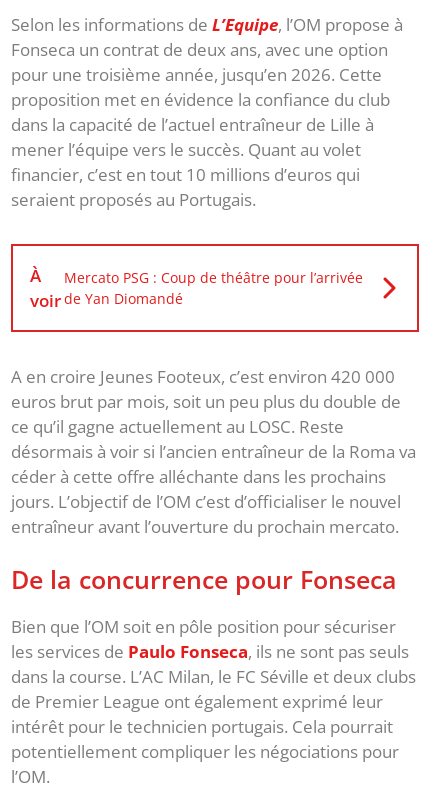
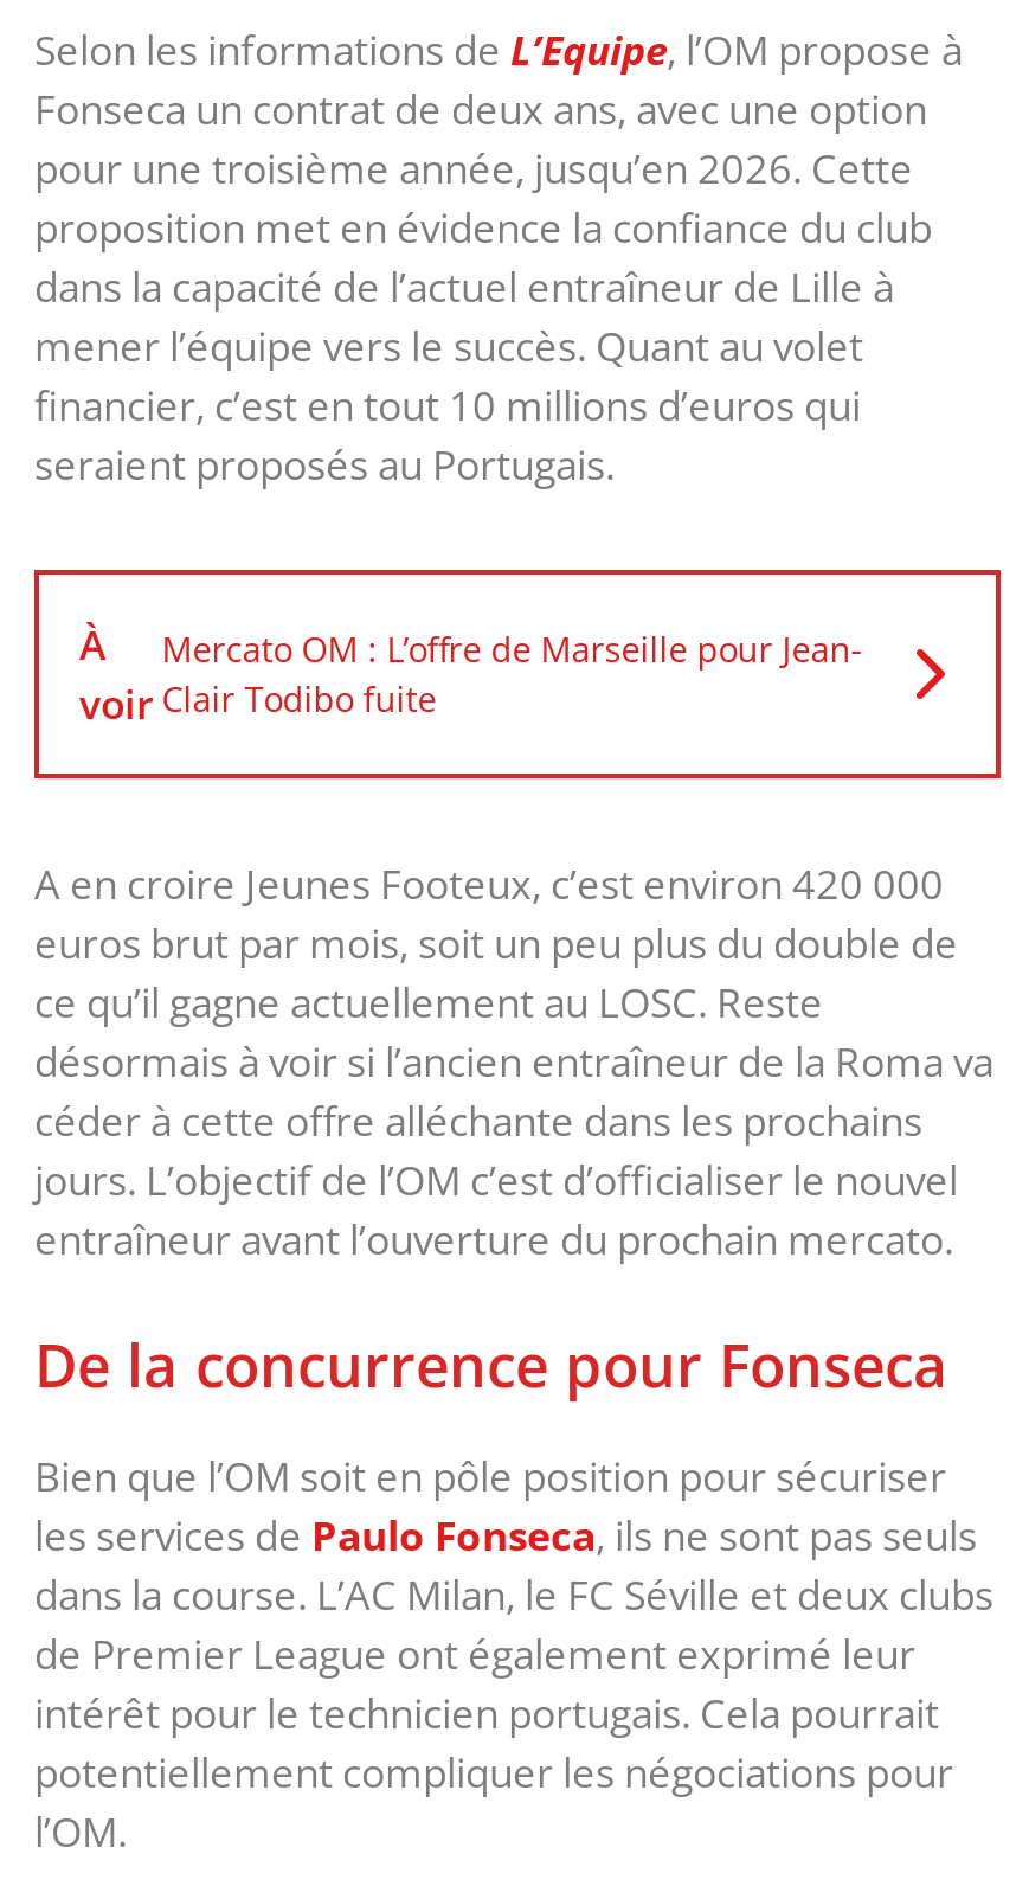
- Mercato PSG : Coup de théâtre pour l’arrivée
- de Yan Diomandé
+ Mercato OM : L’offre de Marseille pour Jean-
+ Clair Todibo fuite
